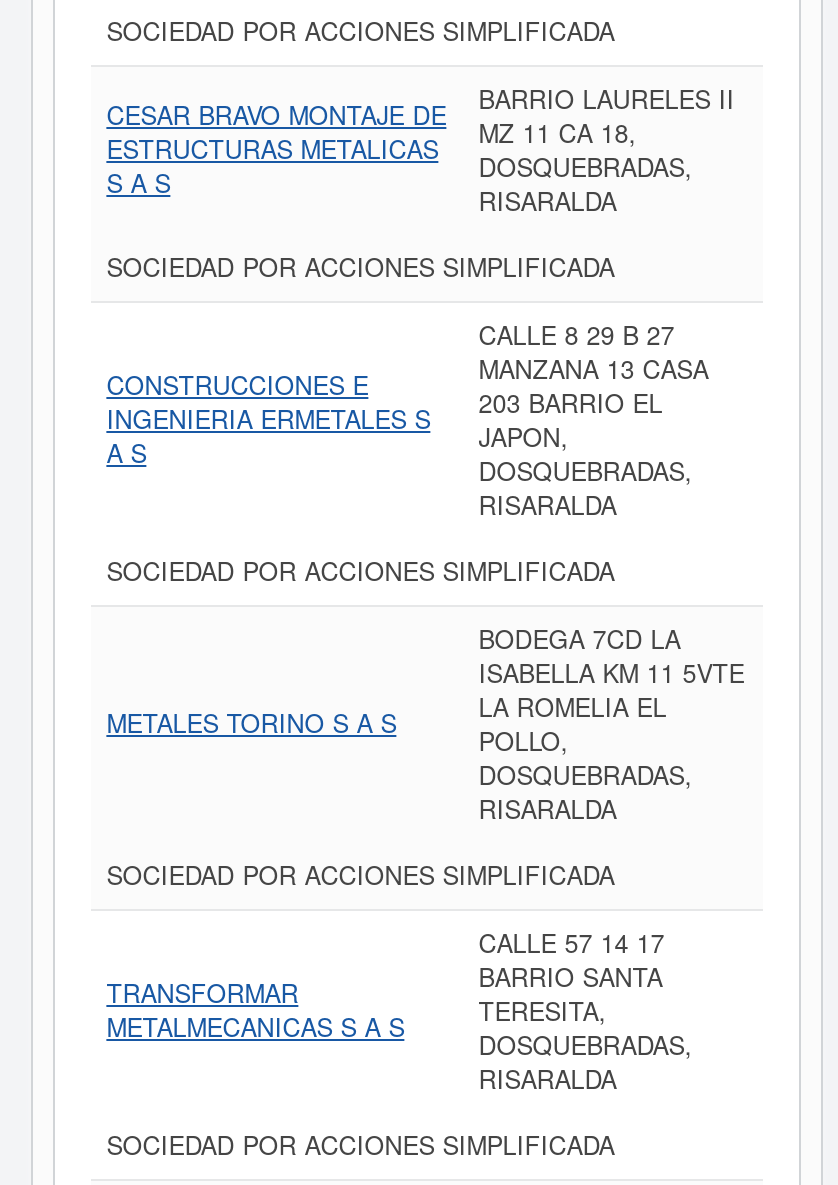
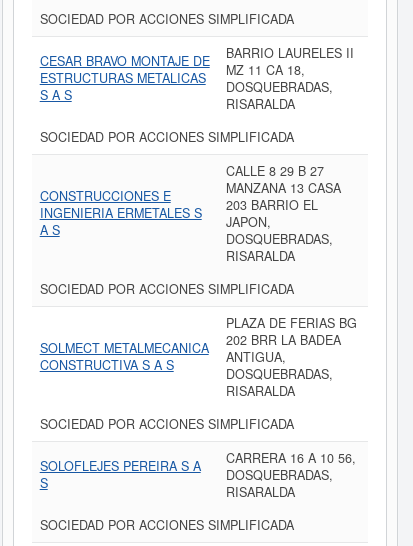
- BODEGA 7CD LA
- ISABELLA KM 11 5VTE
- LA ROMELIA EL
- POLLO,
+ PLAZA DE FERIAS BG
+ 202 BRR LA BADEA
+ ANTIGUA,

- METALES TORINO S A S
+ SOLMECT METALMECANICA
+ CONSTRUCTIVA S A S

- CALLE 57 14 17
- BARRIO SANTA
- TERESITA,
+ CARRERA 16 A 10 56,

- TRANSFORMAR
- METALMECANICAS S A S
+ SOLOFLEJES PEREIRA S A
+ S
